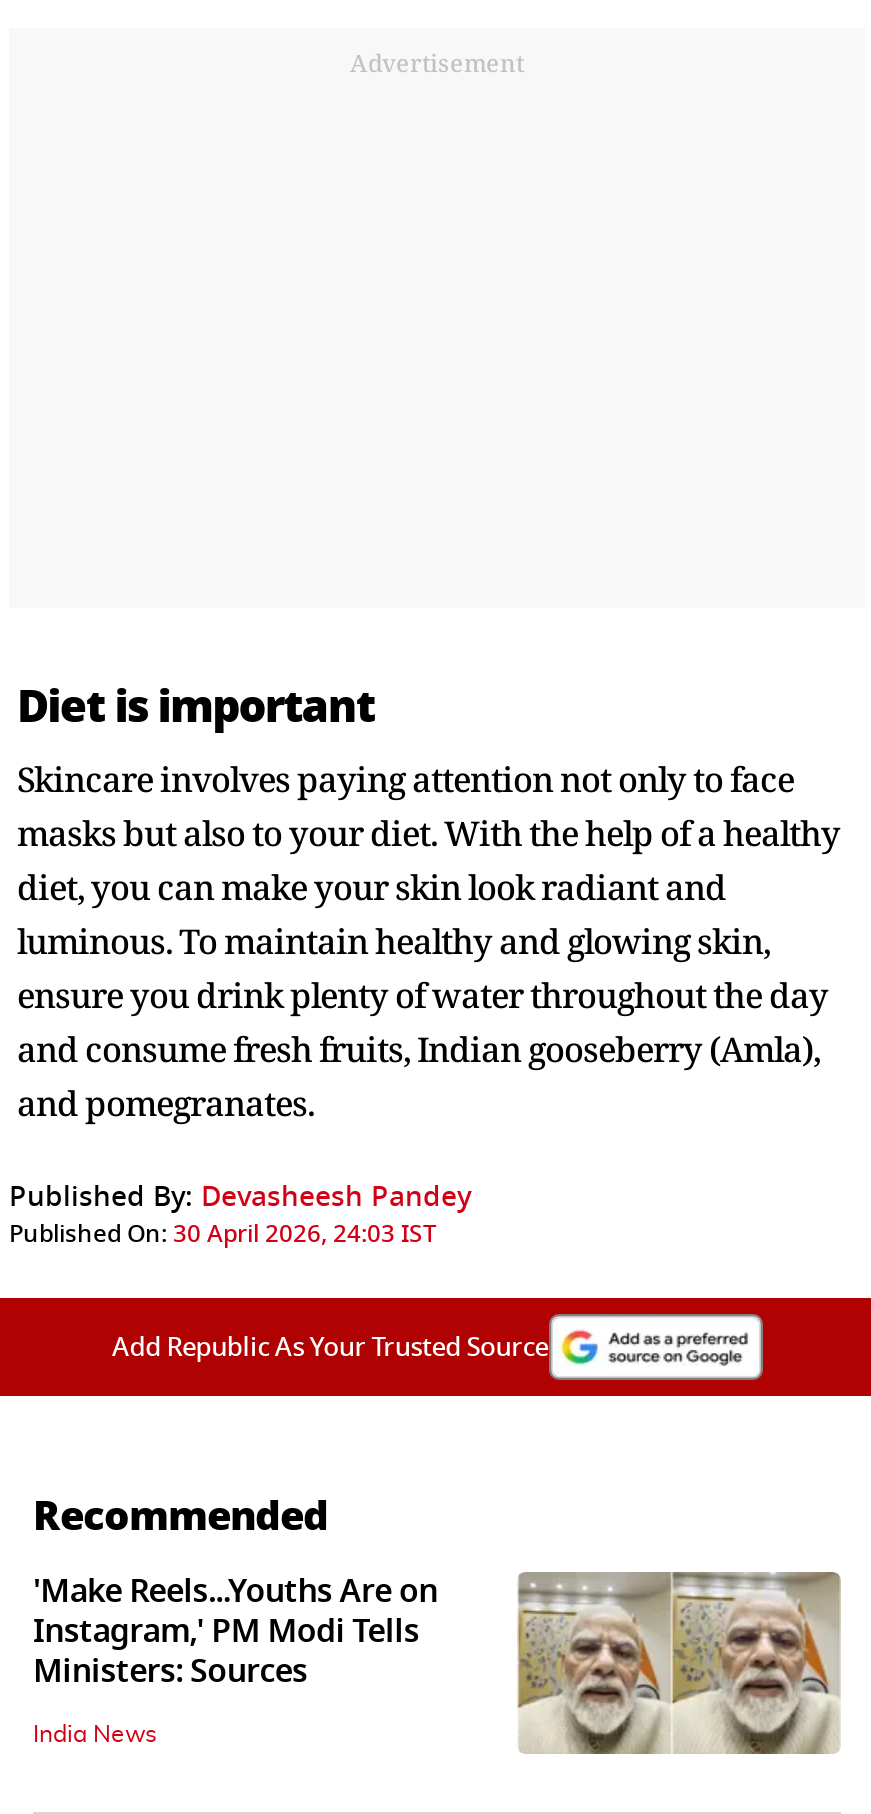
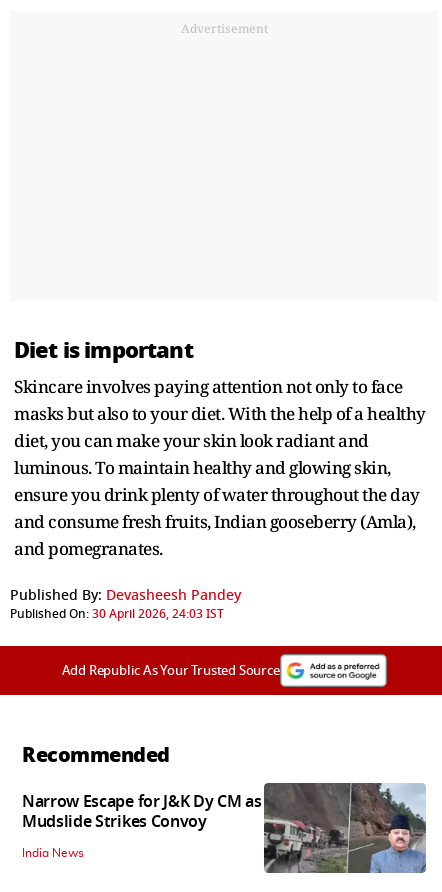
- [image]
- 'Make Reels...Youths Are on
- Instagram,' PM Modi Tells
- Ministers: Sources
+ [image]
+ Narrow Escape for J&K Dy CM as
+ Mudslide Strikes Convoy
